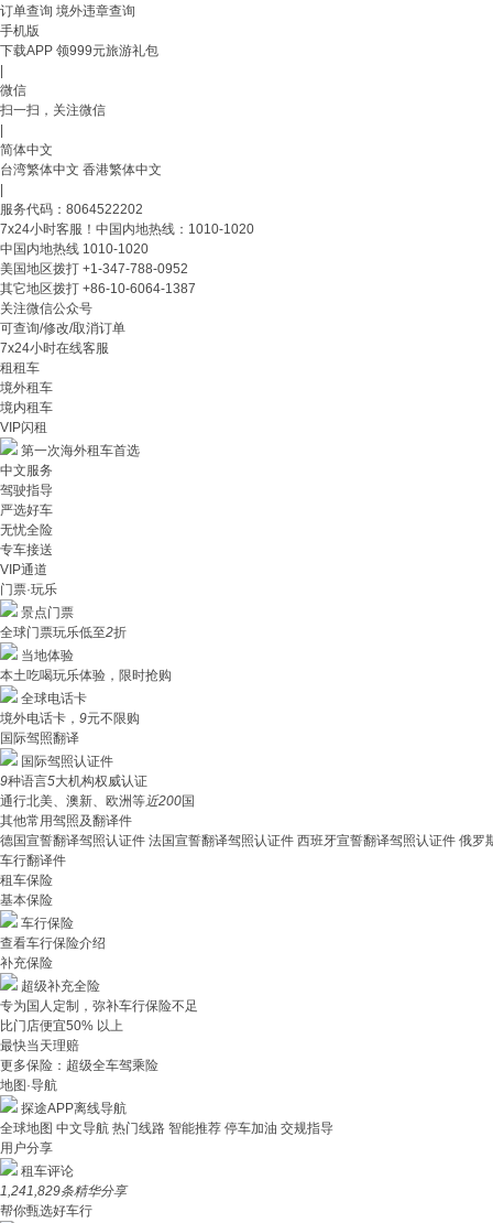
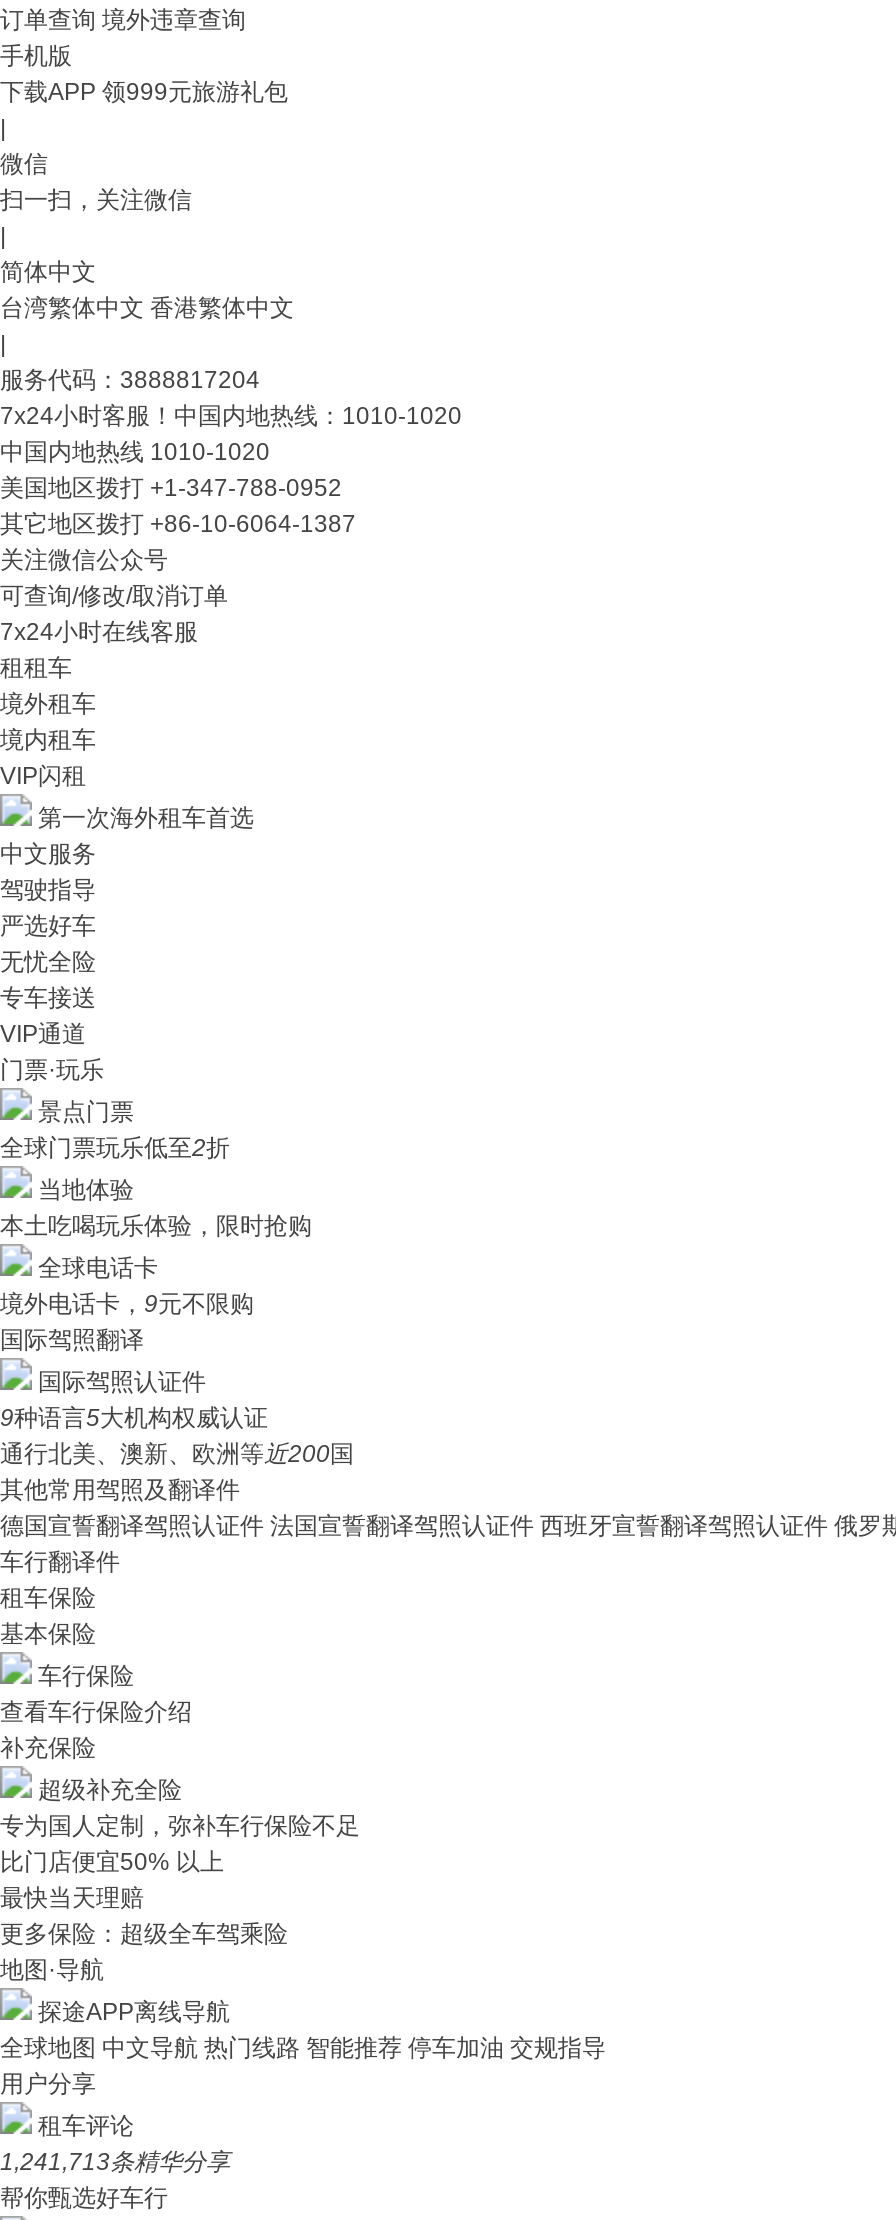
- 服务代码：8064522202
+ 服务代码：3888817204

- 1,241,829条精华分享
+ 1,241,713条精华分享
